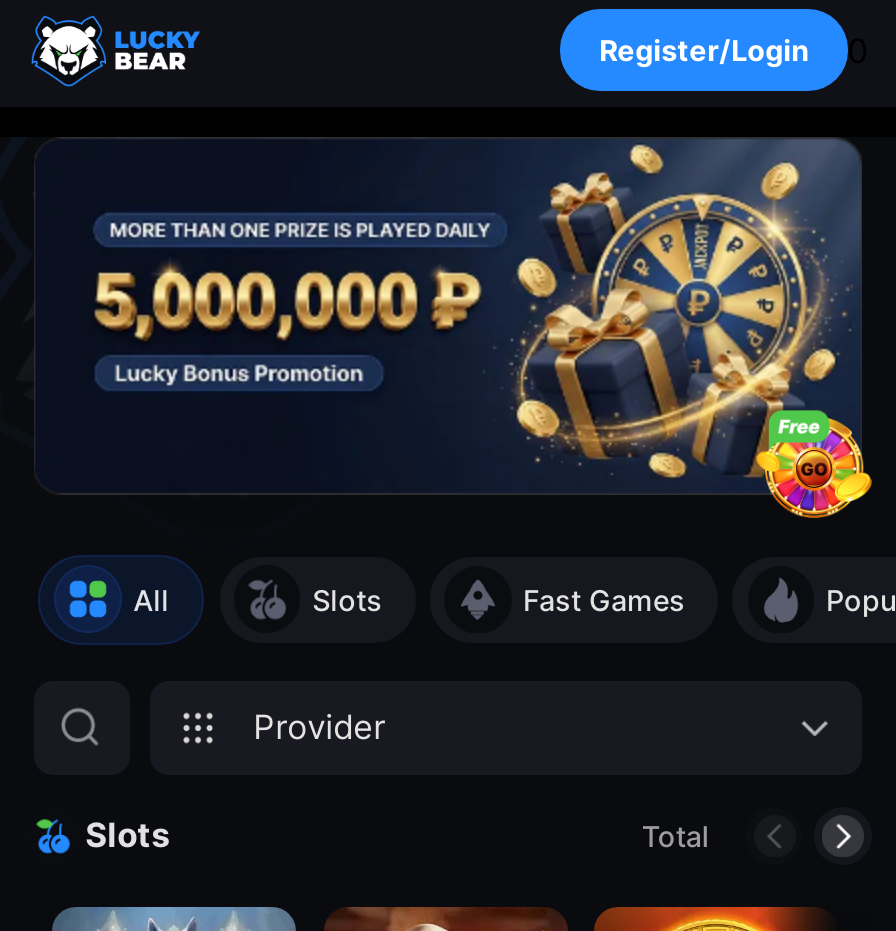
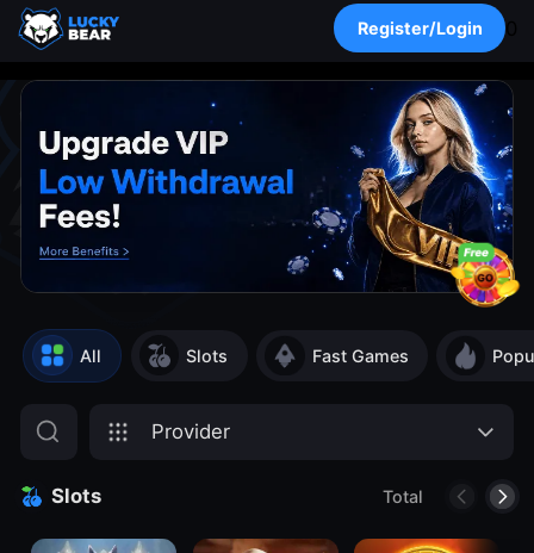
- [image]
+ [image]
